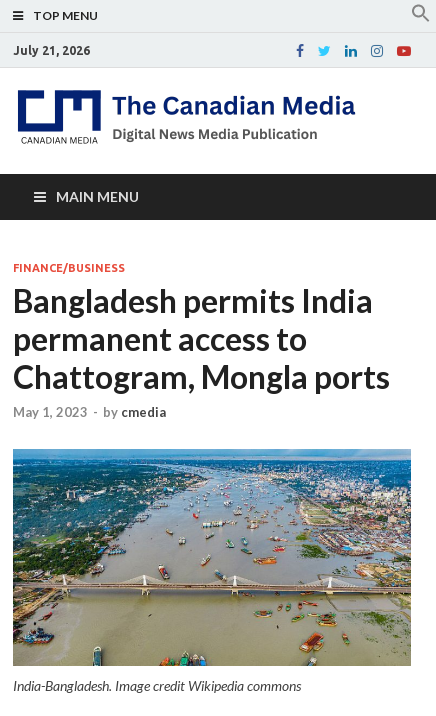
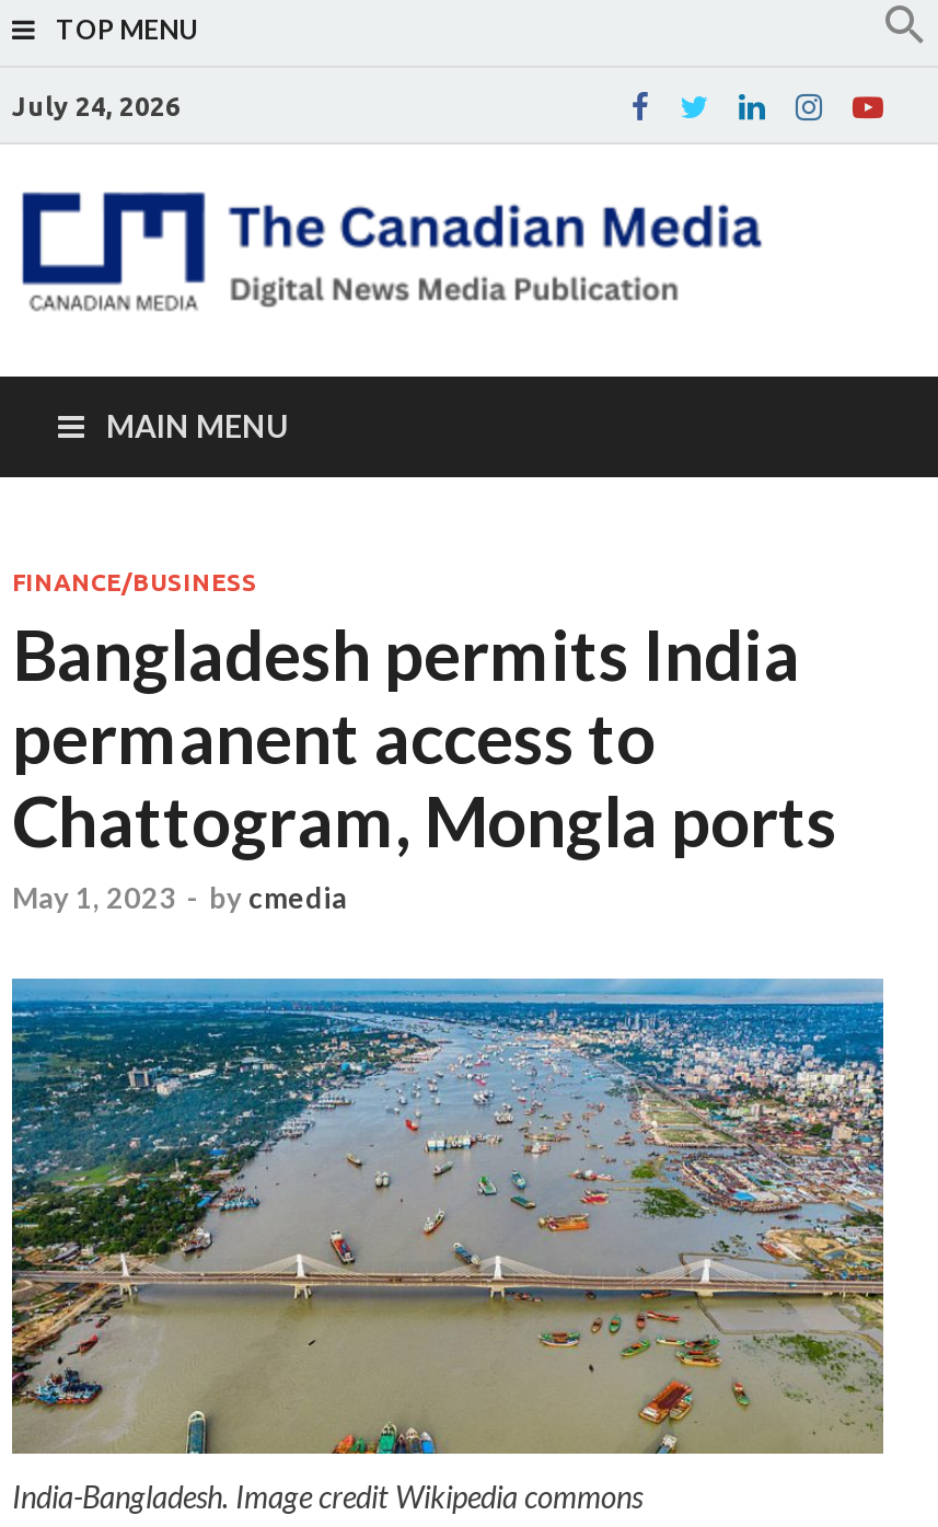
- July 21, 2026
+ July 24, 2026
